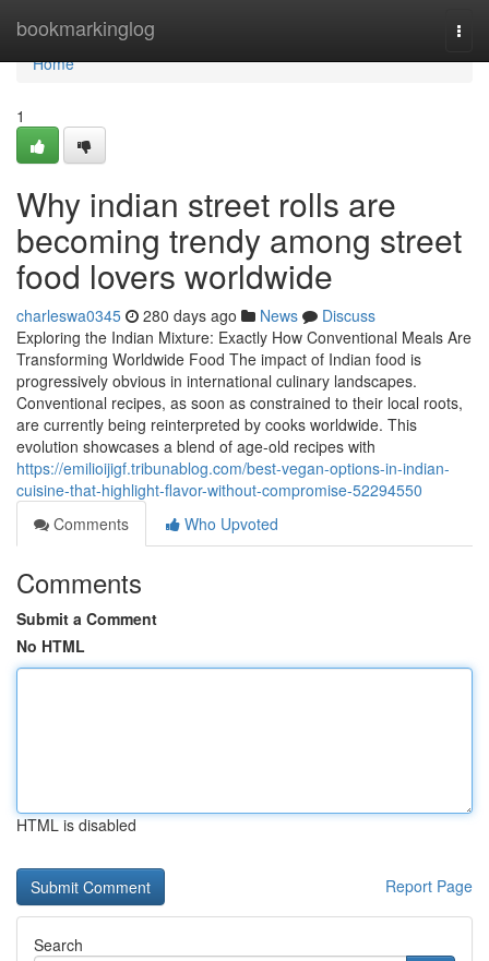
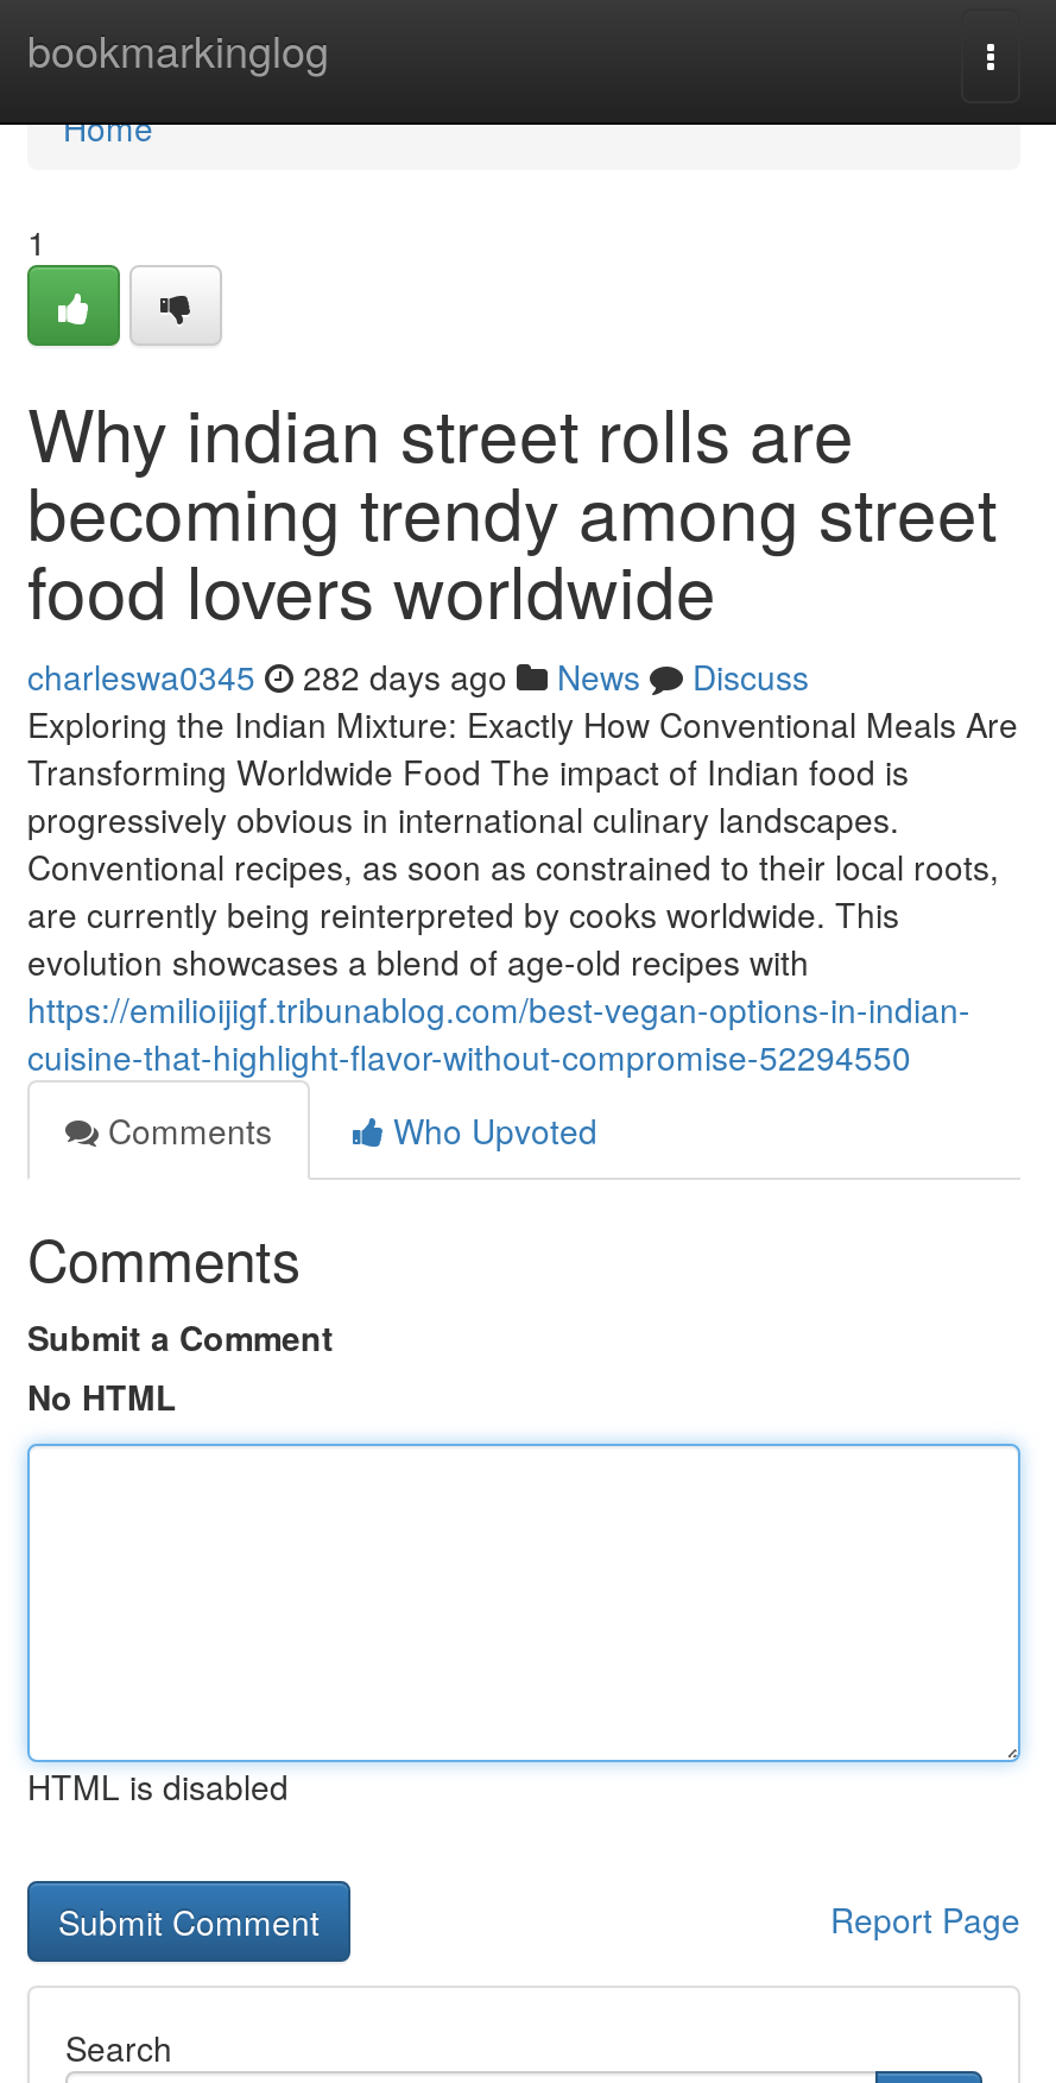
- charleswa0345 280 days ago News Discuss
+ charleswa0345 282 days ago News Discuss
